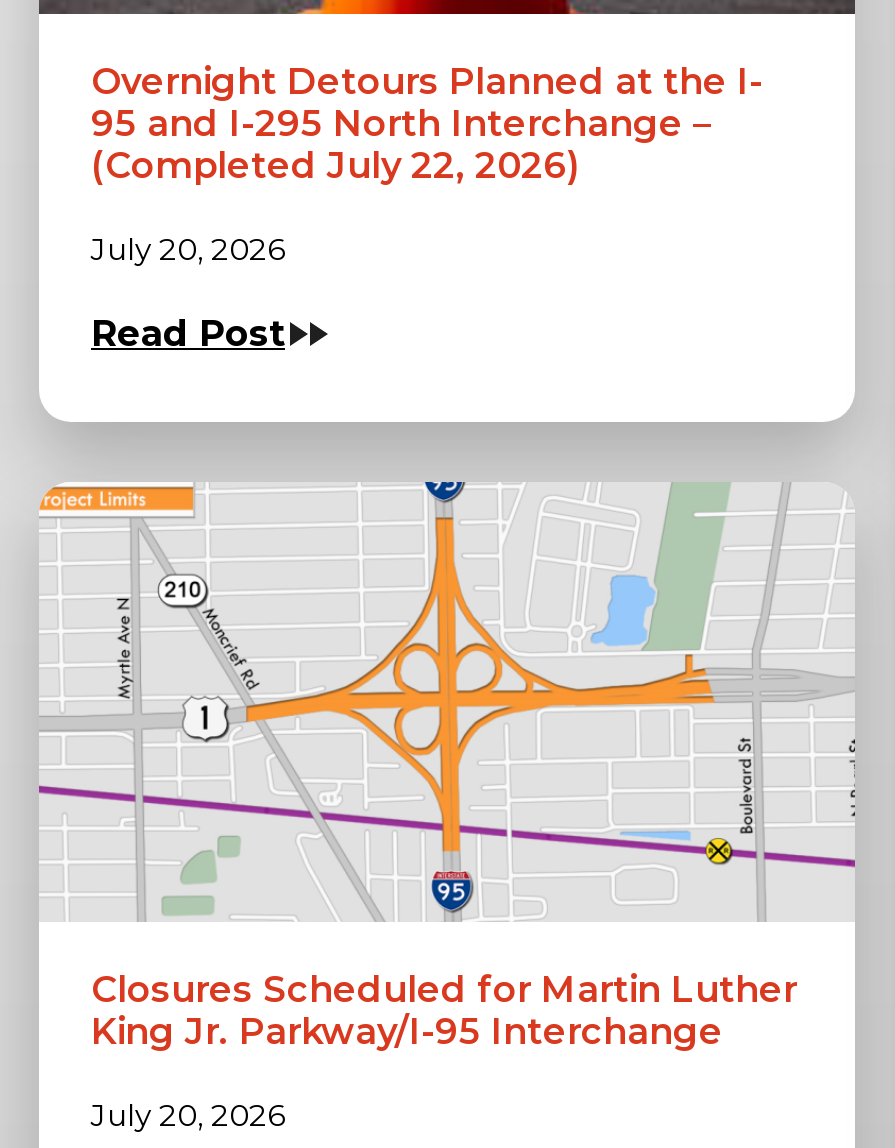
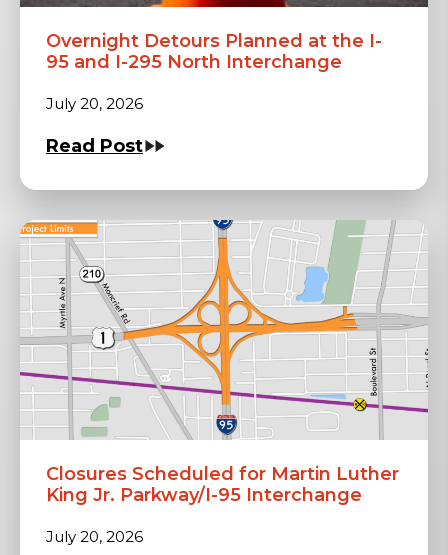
- 95 and I-295 North Interchange –
- (Completed July 22, 2026)
+ 95 and I-295 North Interchange
